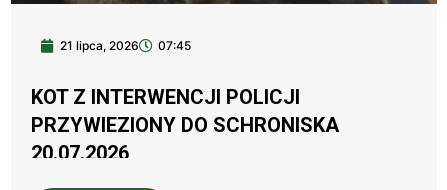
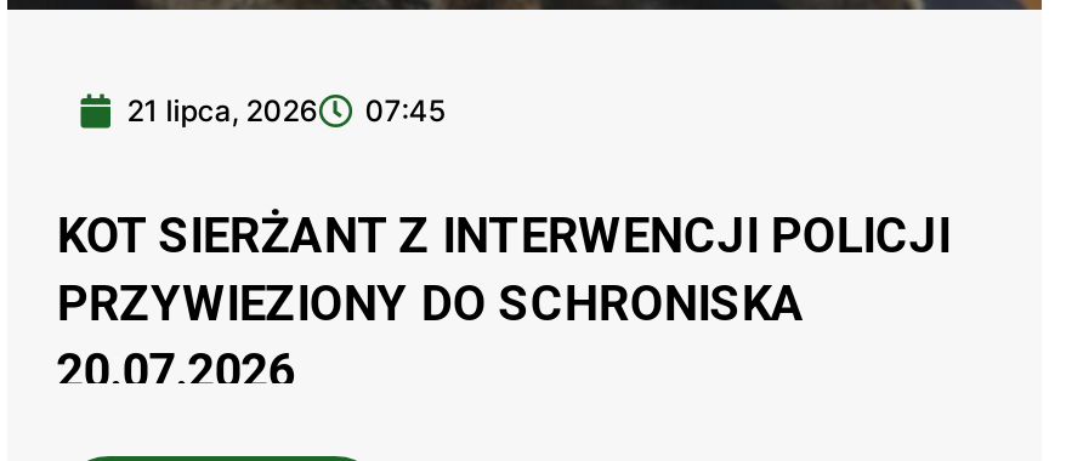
- KOT Z INTERWENCJI POLICJI
+ KOT SIERŻANT Z INTERWENCJI POLICJI
